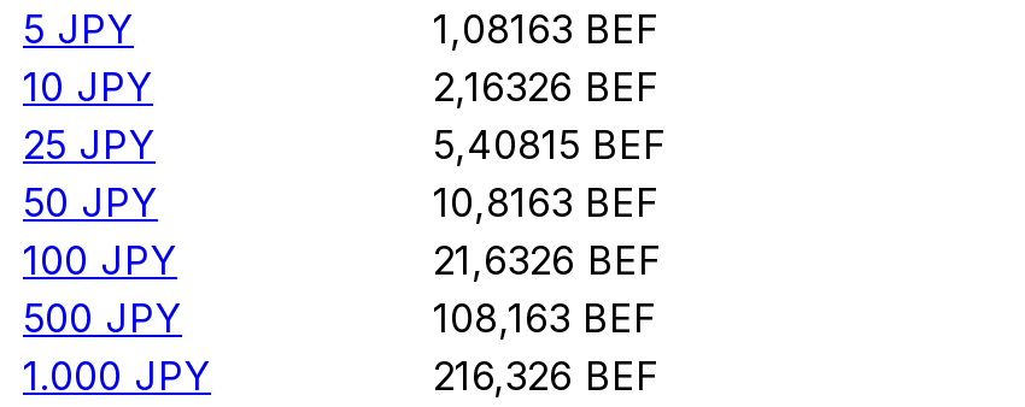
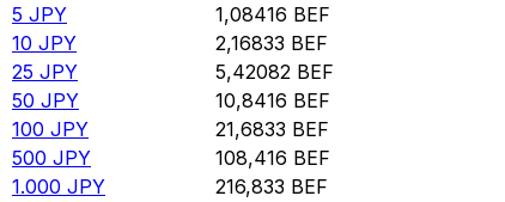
- 1,08163 BEF
+ 1,08416 BEF

- 2,16326 BEF
+ 2,16833 BEF

- 5,40815 BEF
+ 5,42082 BEF

- 10,8163 BEF
+ 10,8416 BEF

- 21,6326 BEF
+ 21,6833 BEF

- 108,163 BEF
+ 108,416 BEF

- 216,326 BEF
+ 216,833 BEF
